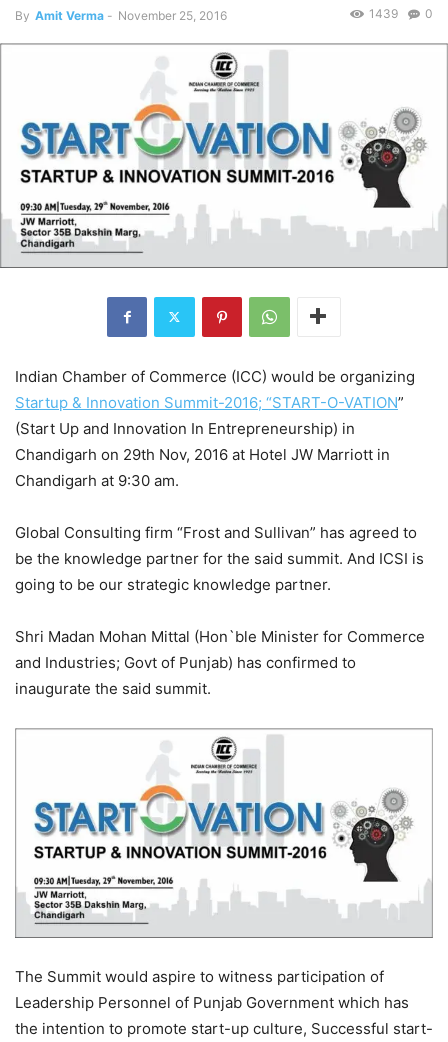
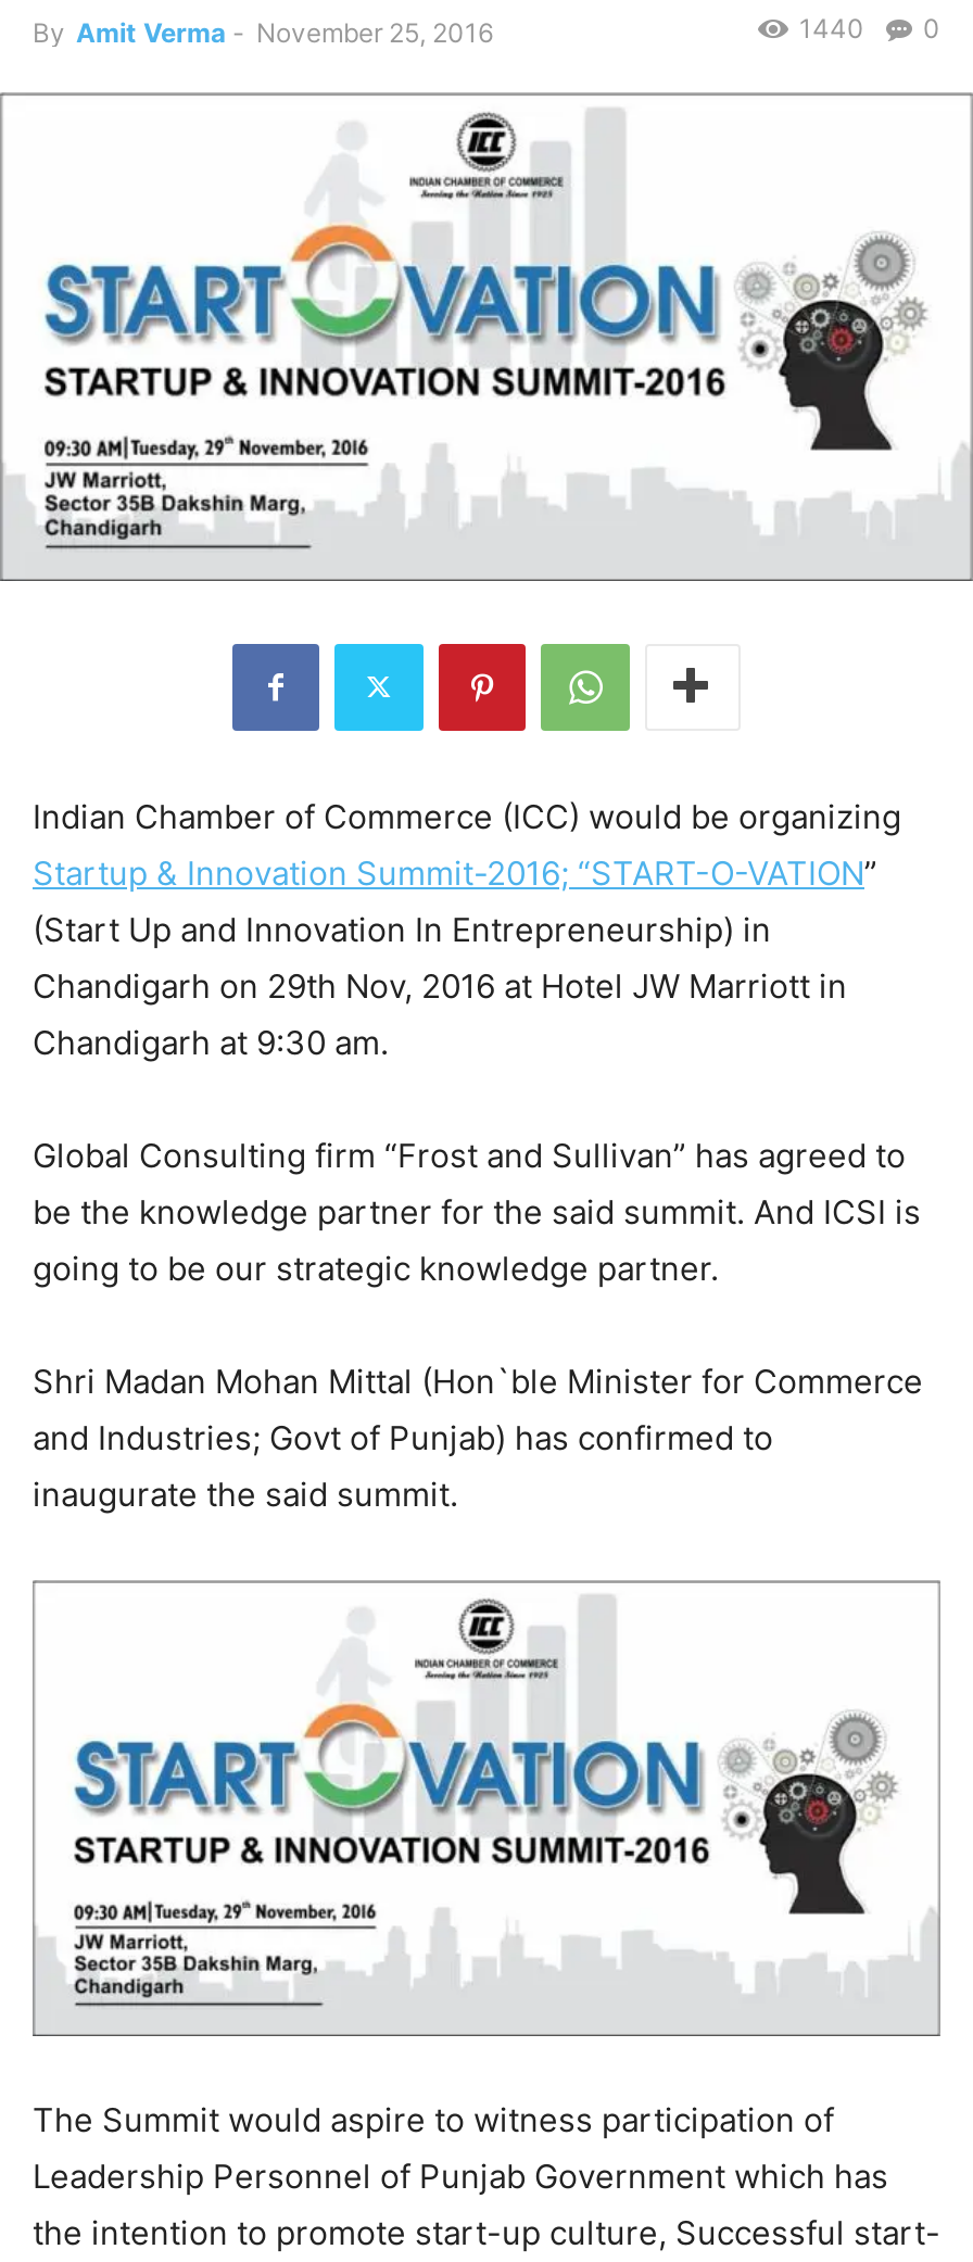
- 1439 0
+ 1440 0
